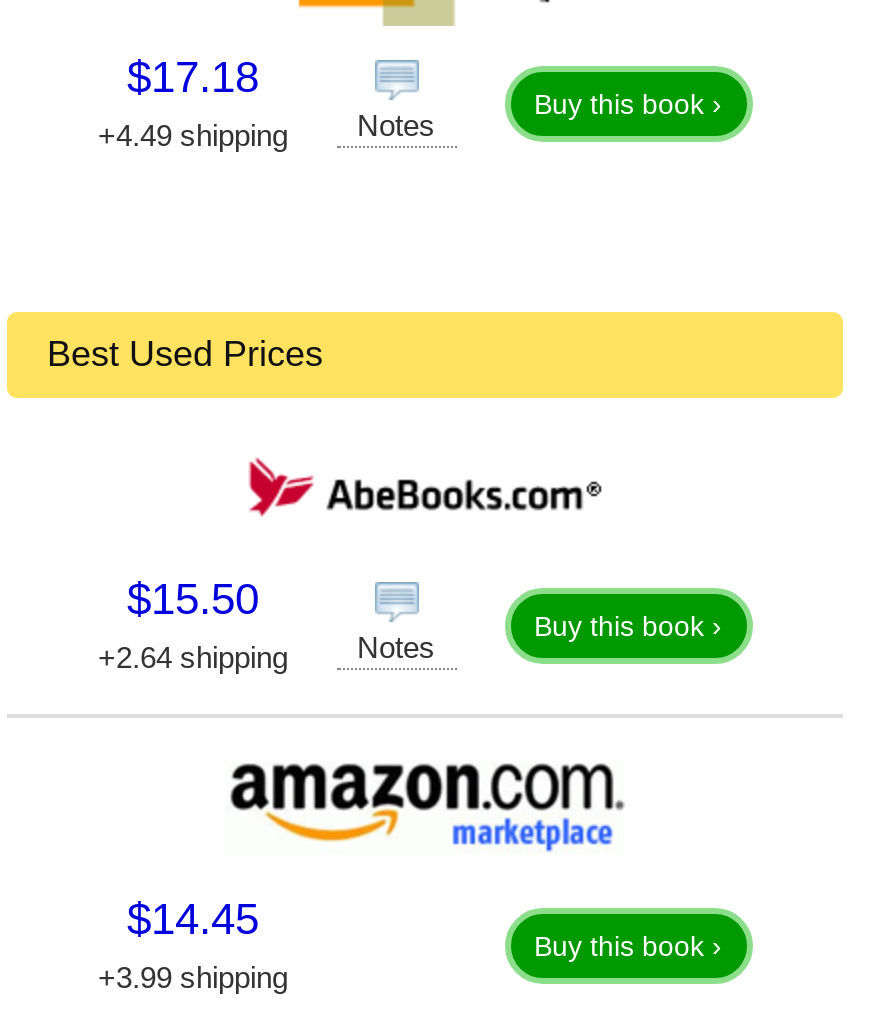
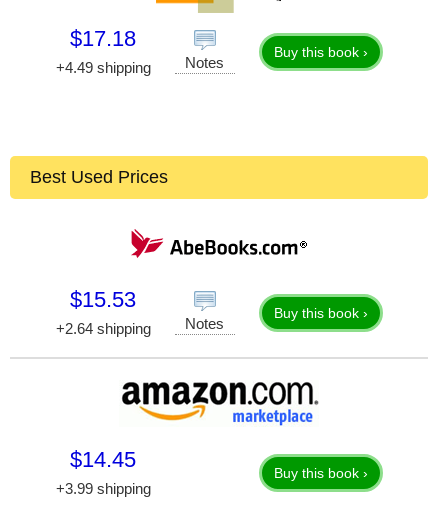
- $15.50
+ $15.53
